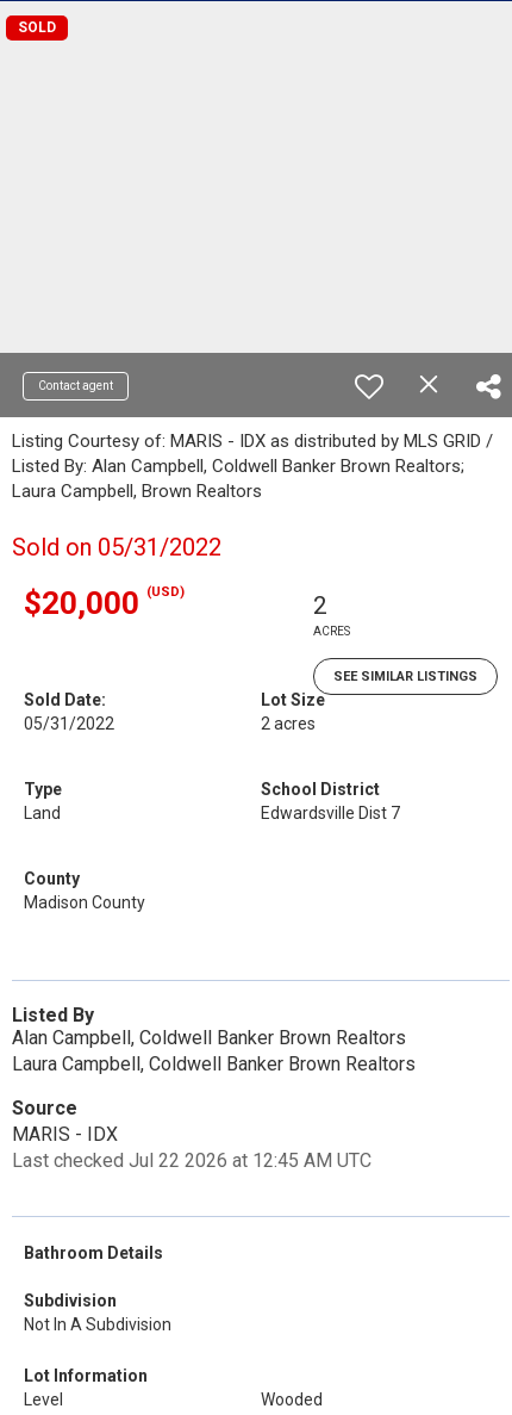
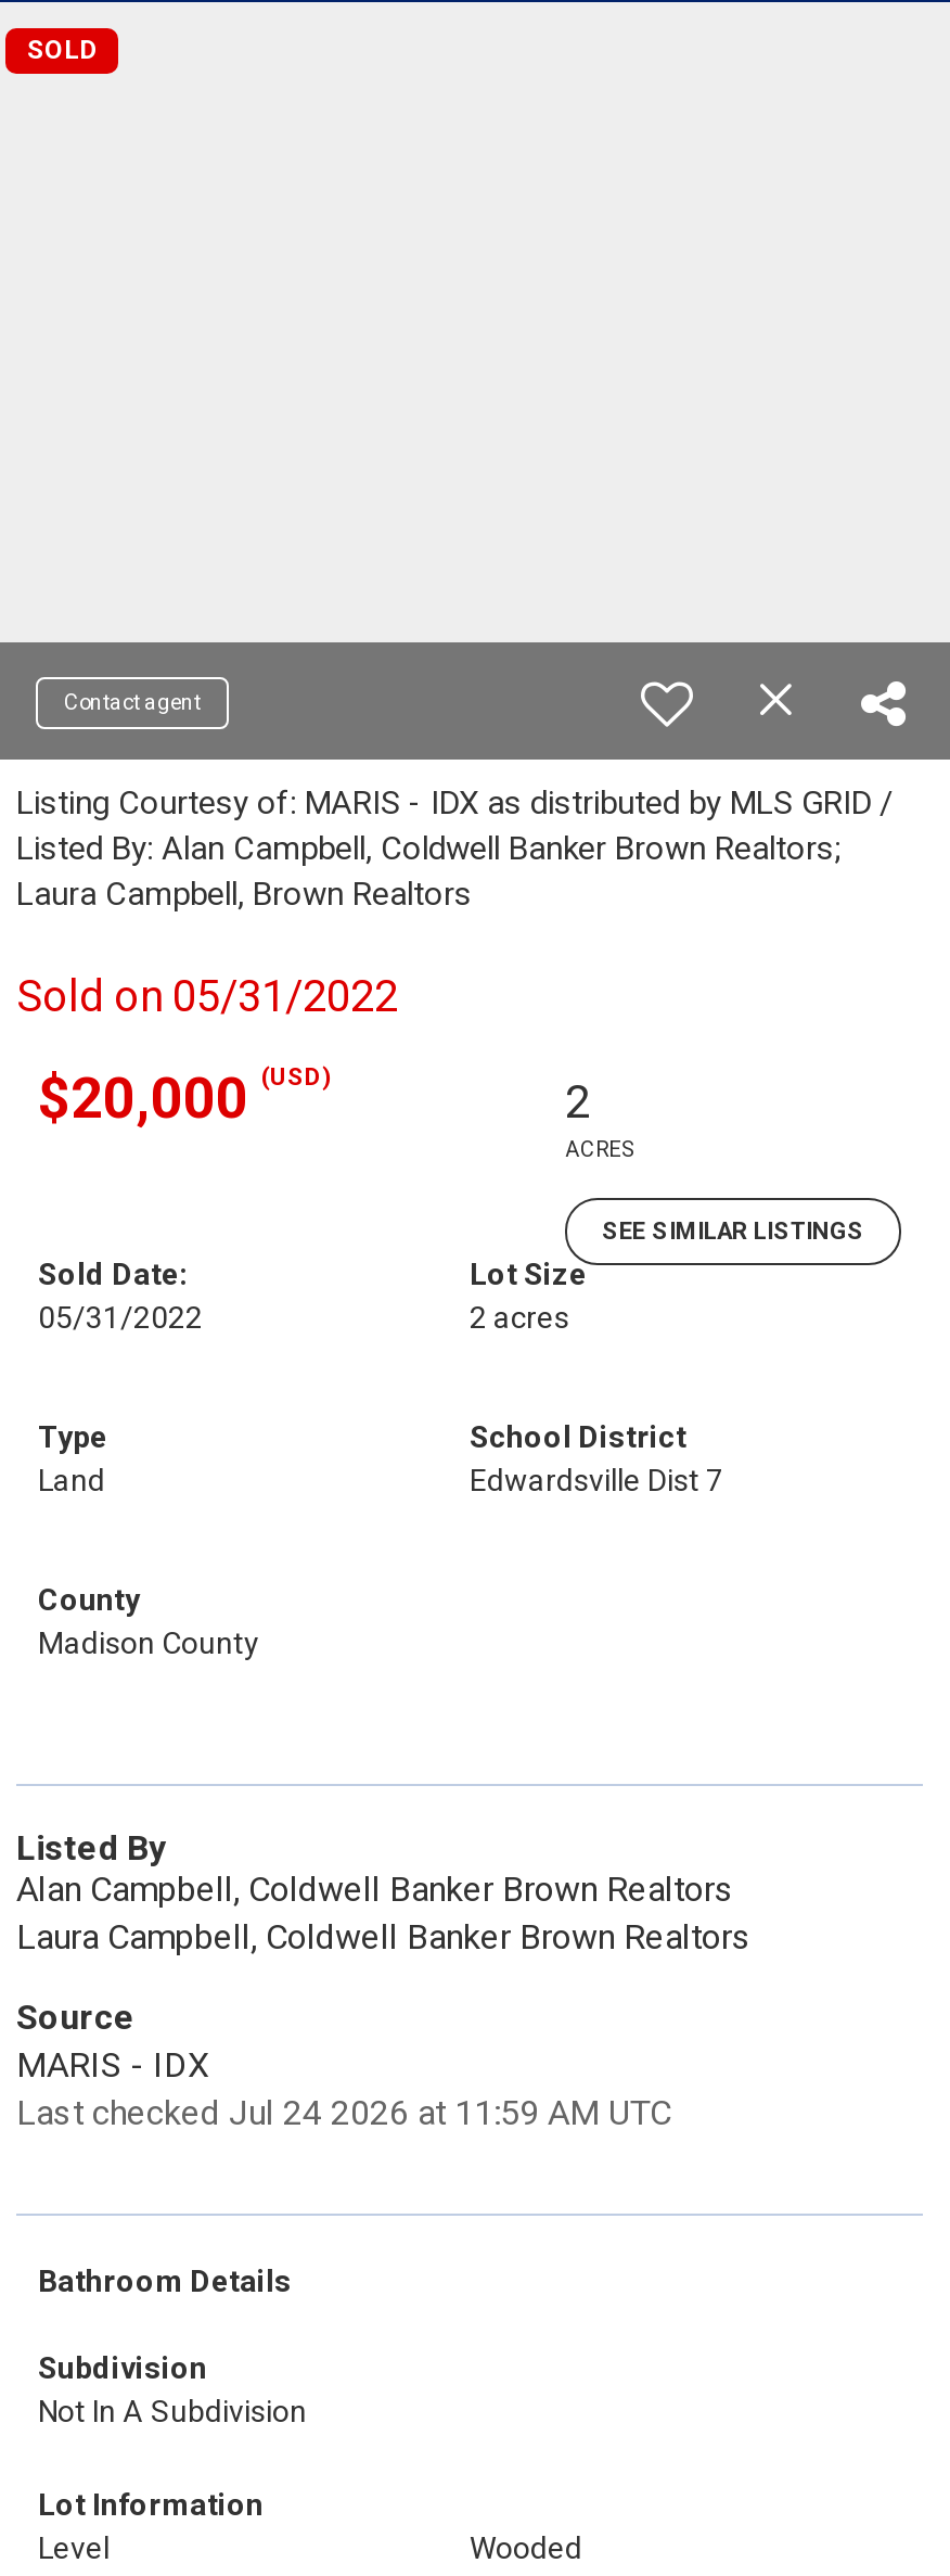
- Last checked Jul 22 2026 at 12:45 AM UTC
+ Last checked Jul 24 2026 at 11:59 AM UTC
